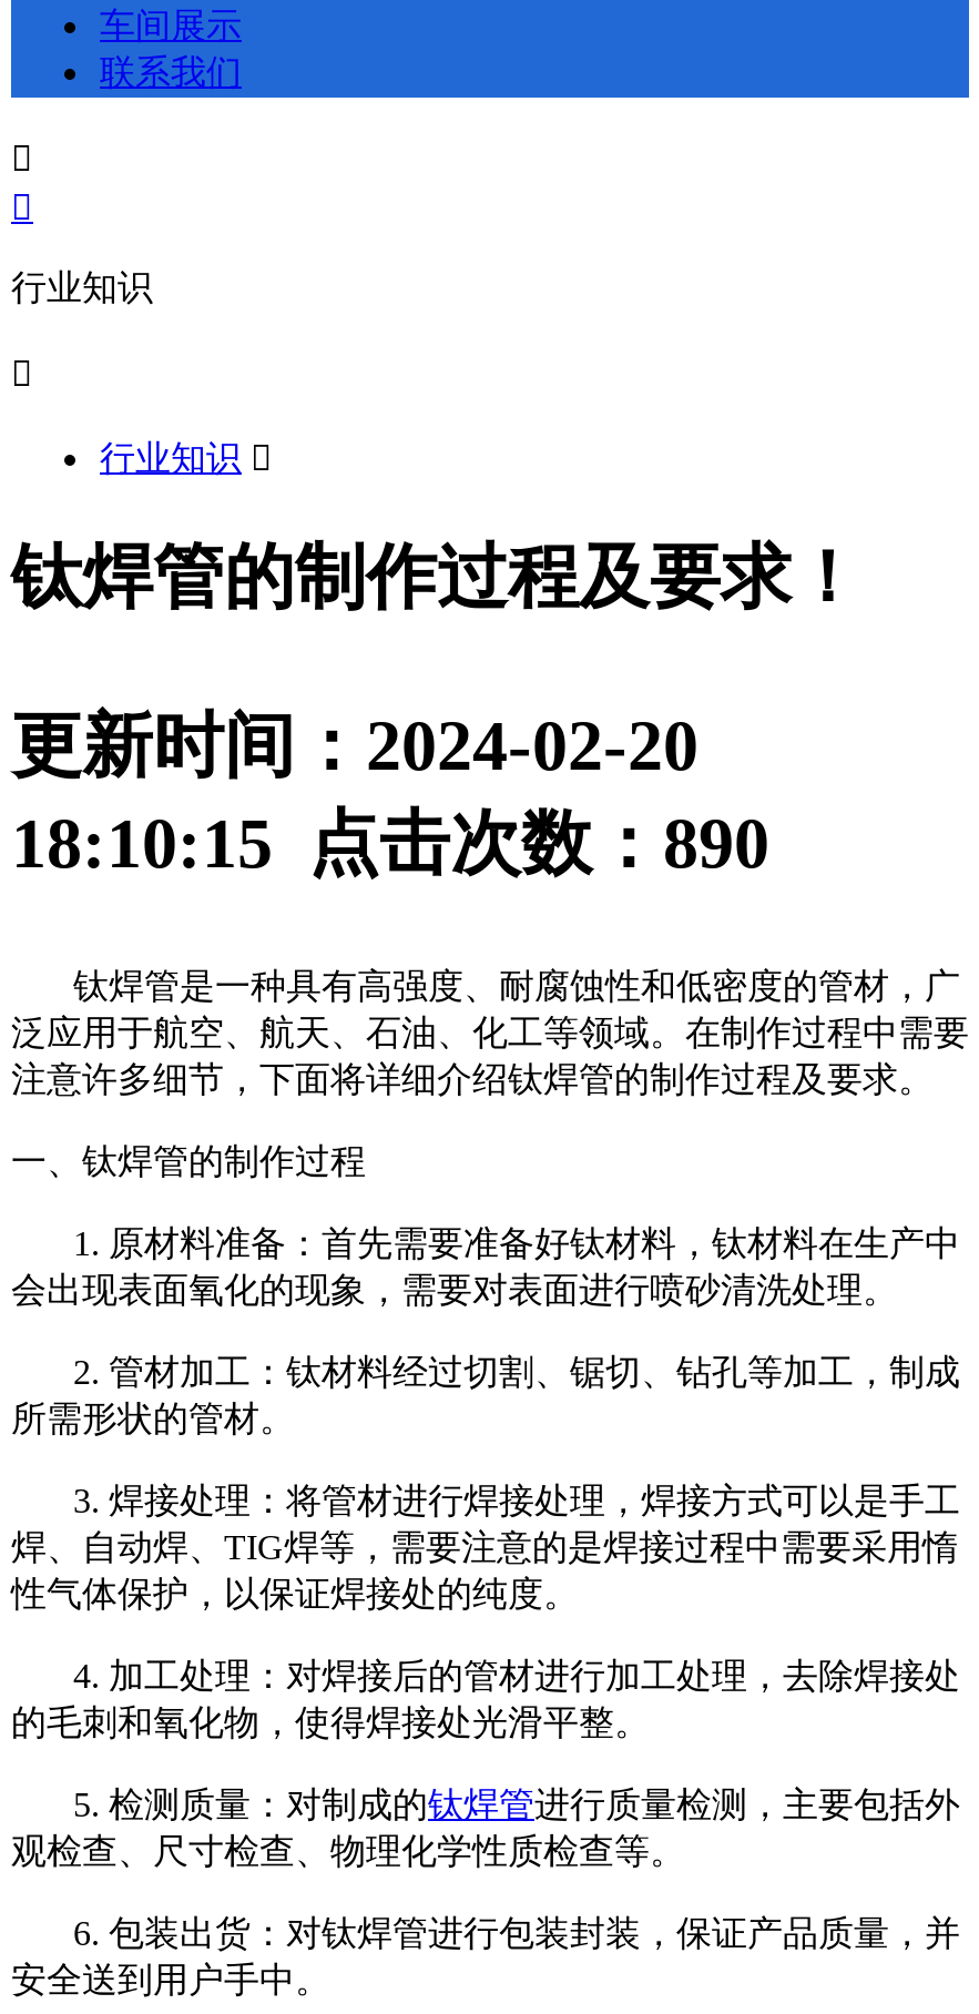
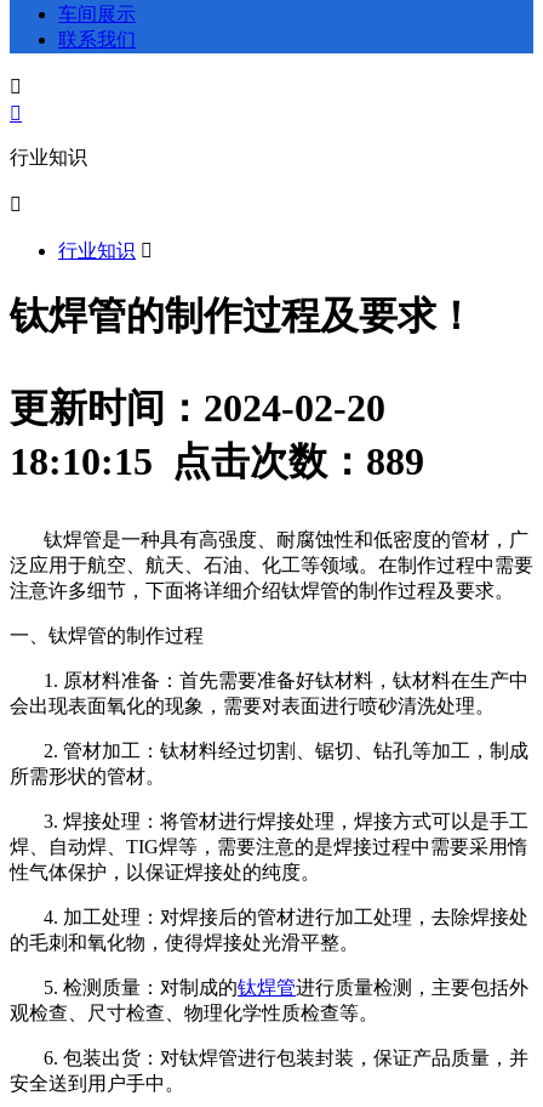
- 18:10:15 点击次数：890
+ 18:10:15 点击次数：889
